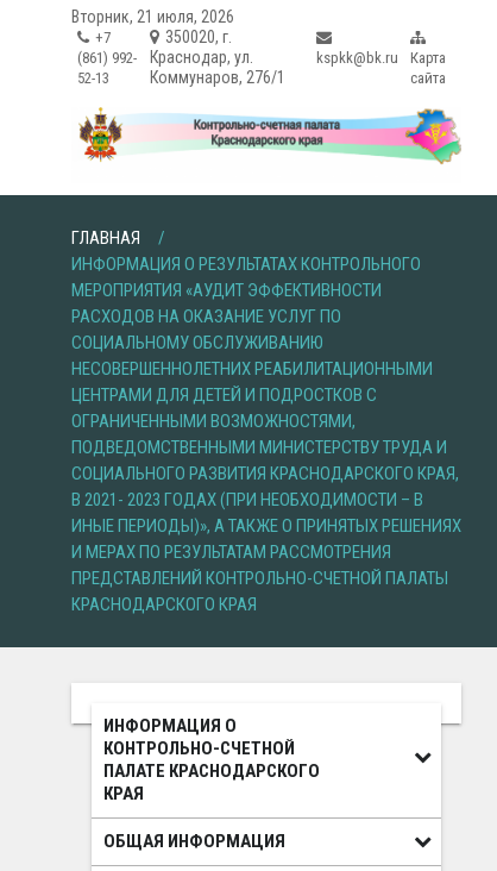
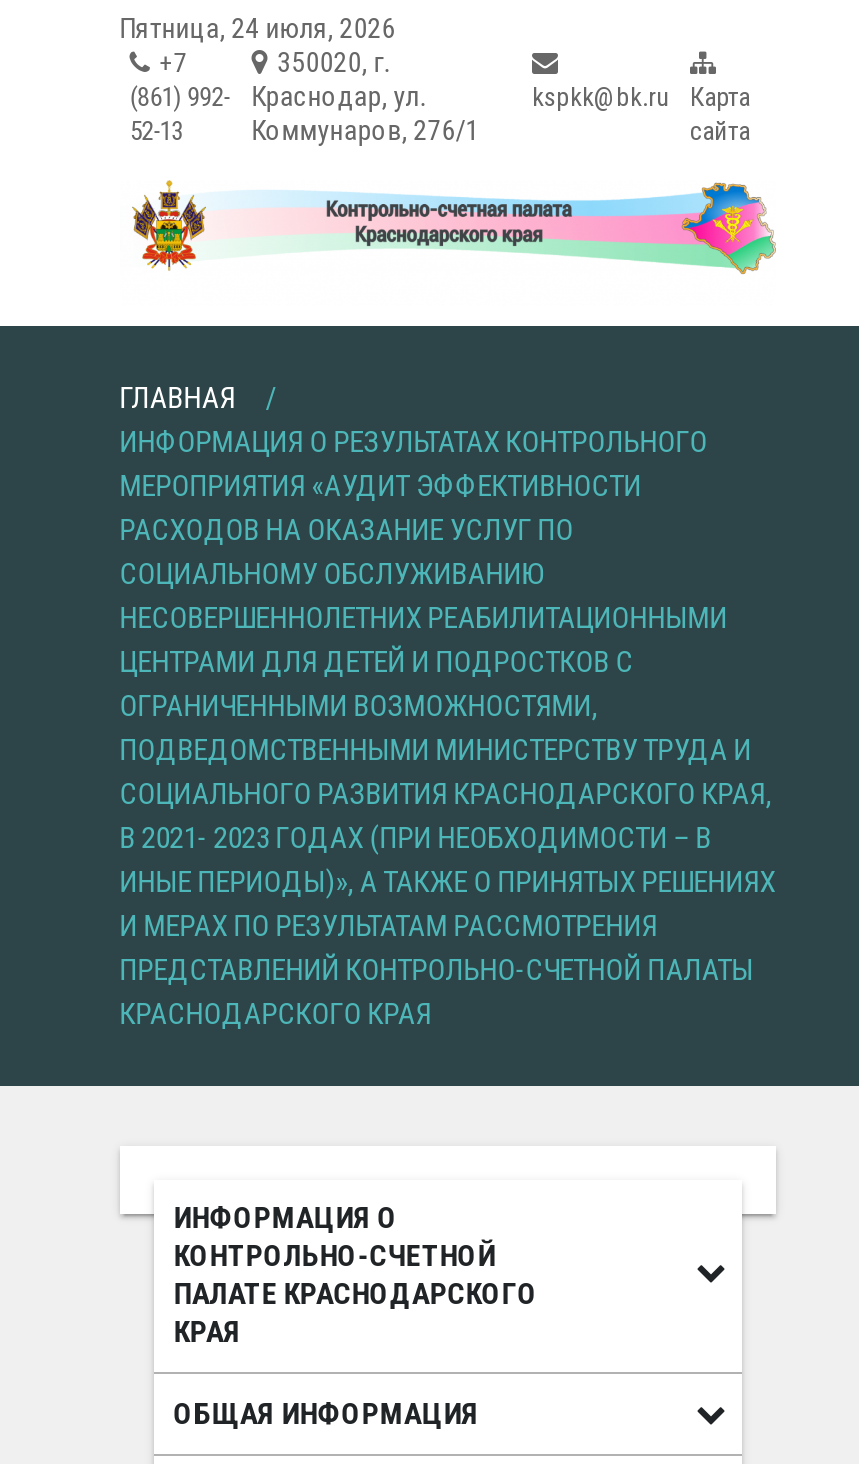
- Вторник, 21 июля, 2026
+ Пятница, 24 июля, 2026
